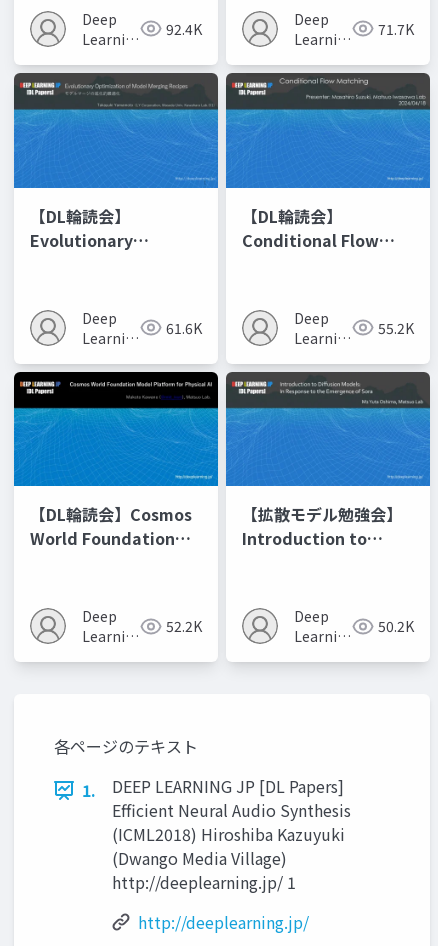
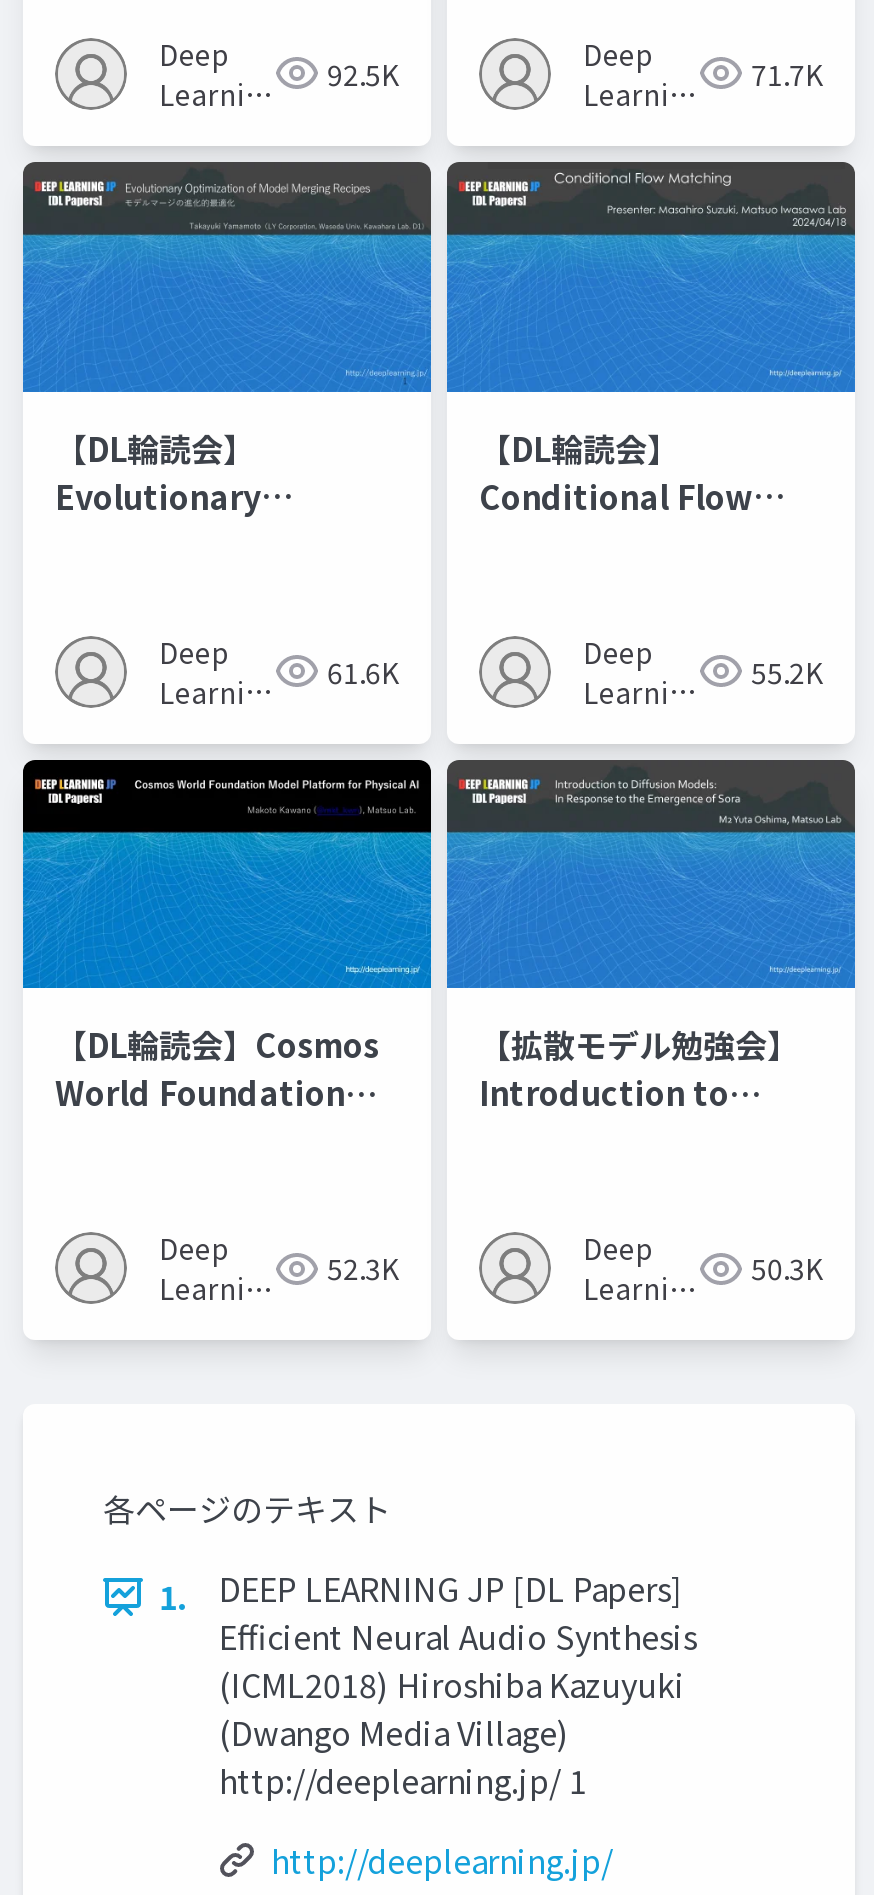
- 92.4K
+ 92.5K

- 52.2K
+ 52.3K

- 50.2K
+ 50.3K
